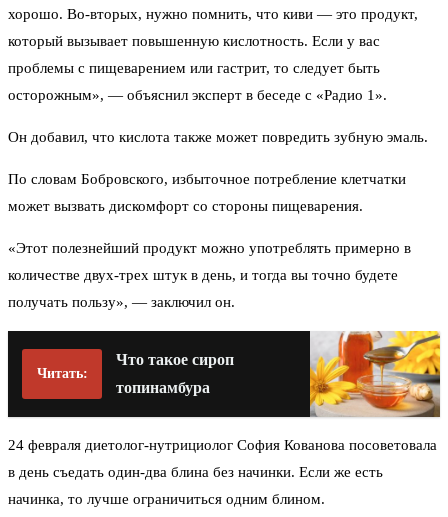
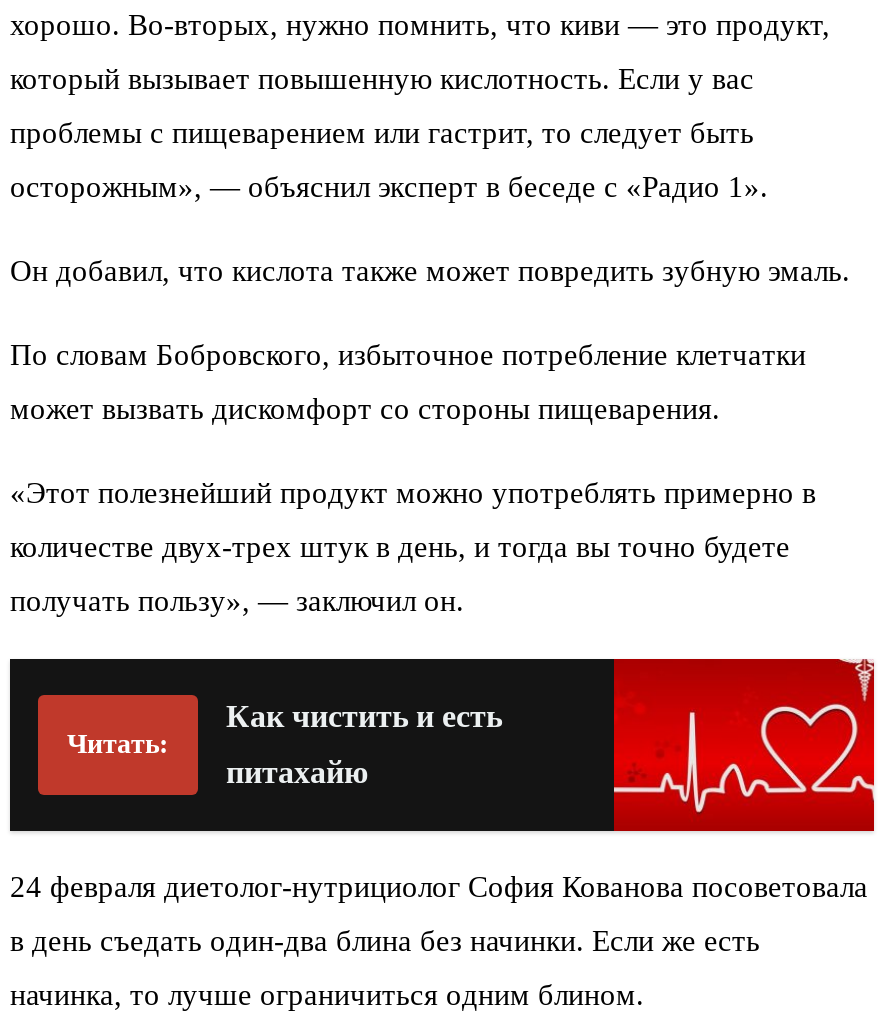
- [image]
+ [image]

- Что такое сироп
+ Как чистить и есть

- топинамбура
+ питахайю
